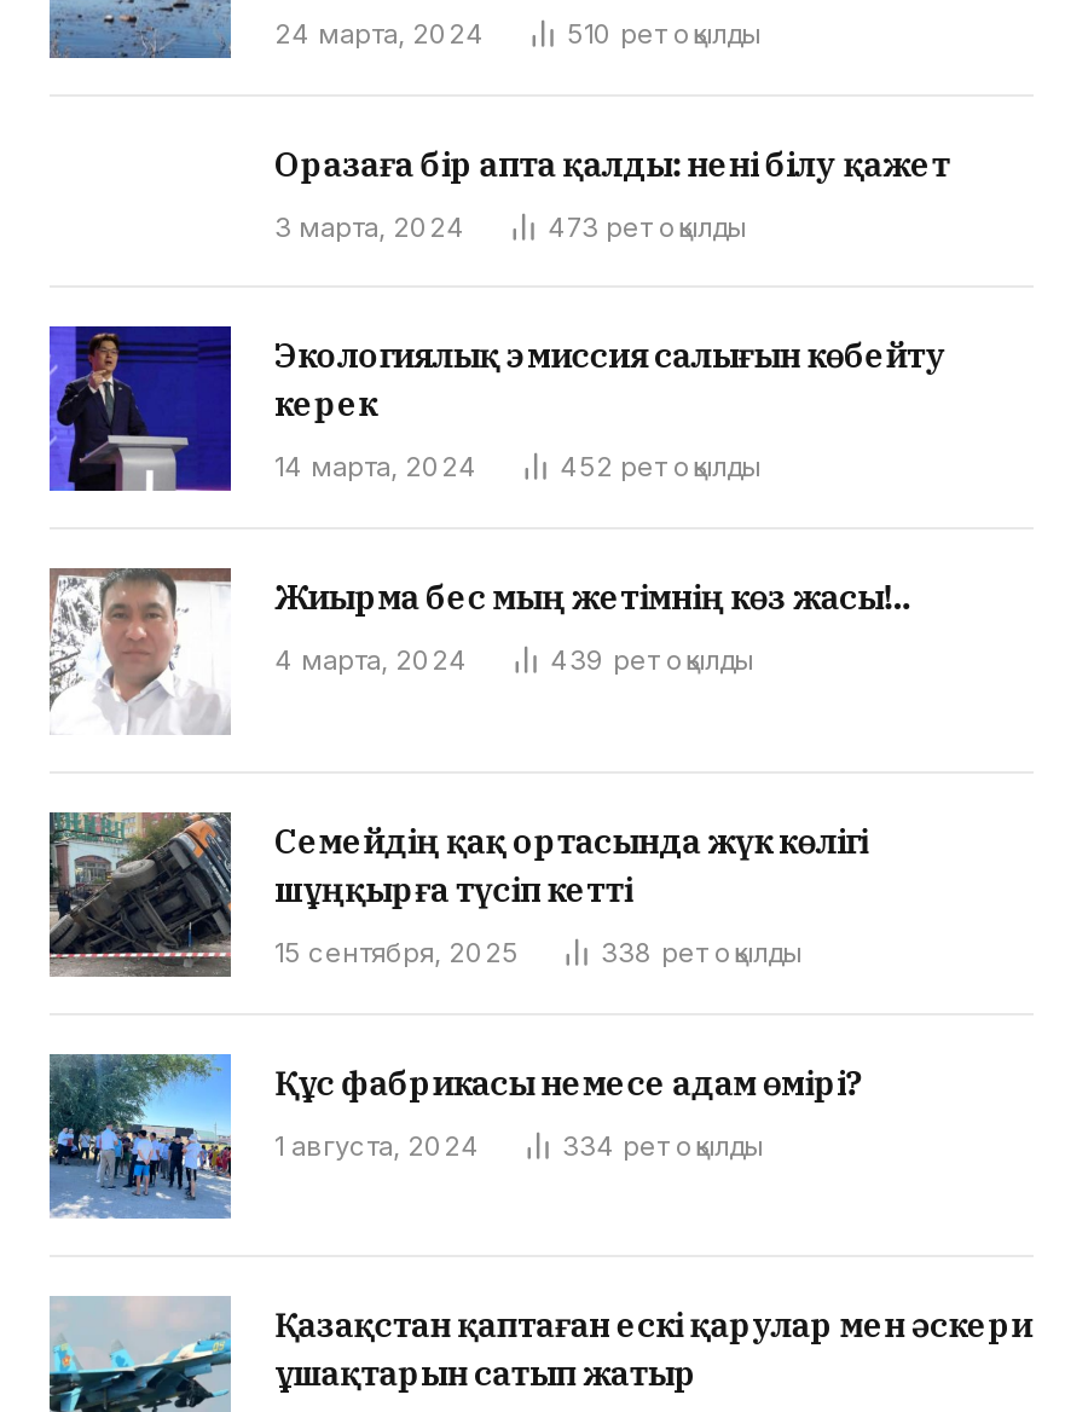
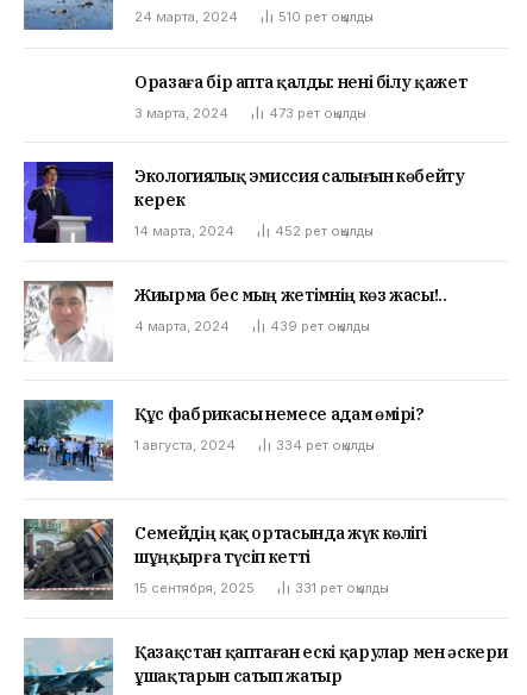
moved down: [image] | Семейдің қақ ортасында жүк көлігі | шұңқырға түсіп кетті | 15 сентября, 2025

- 338 рет оқылды

moved up: [image] | Құс фабрикасы немесе адам өмірі? | 1 августа, 2024 | 334 рет оқылды

+ 331 рет оқылды
